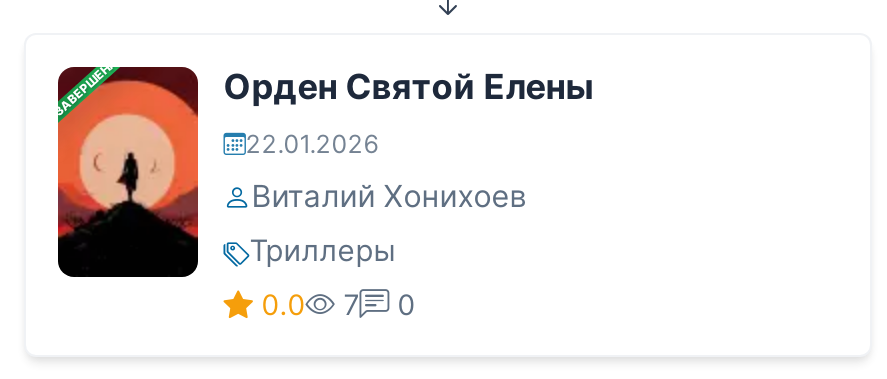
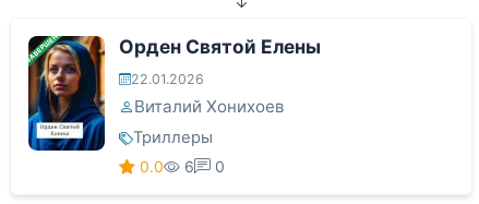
- [image]
- 0.0 7 0
+ [image]
+ 0.0 6 0
